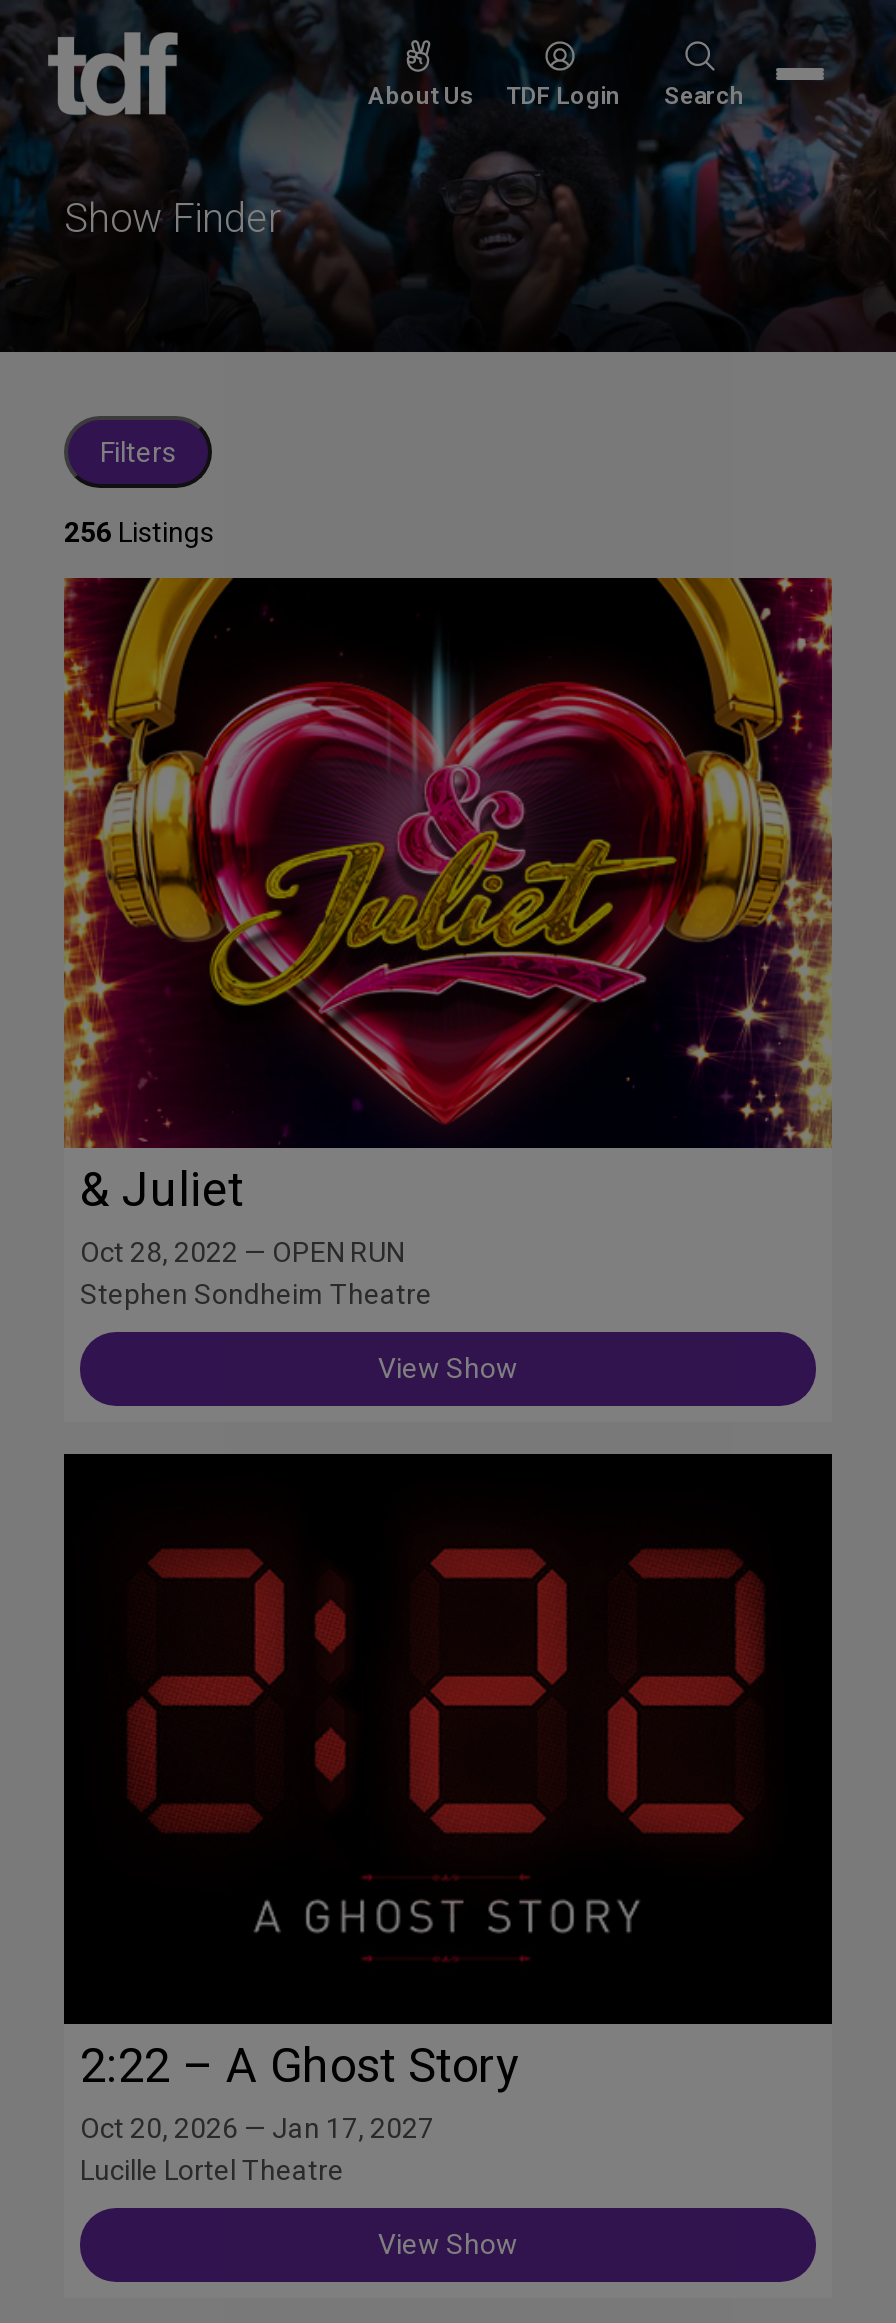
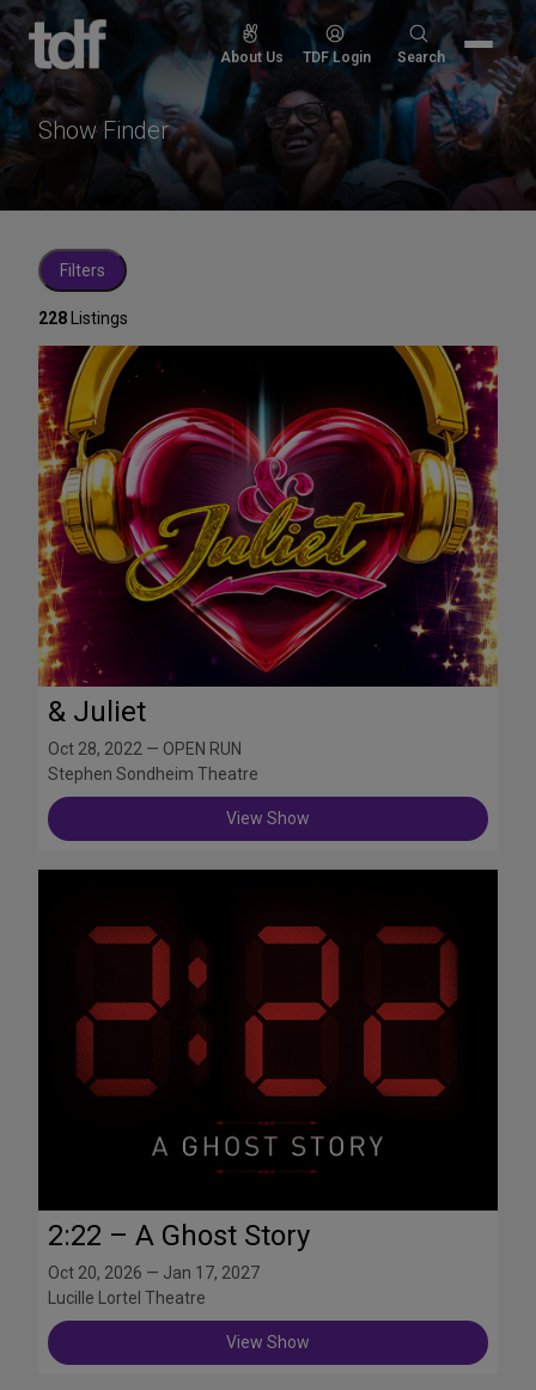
- 256 Listings
+ 228 Listings
